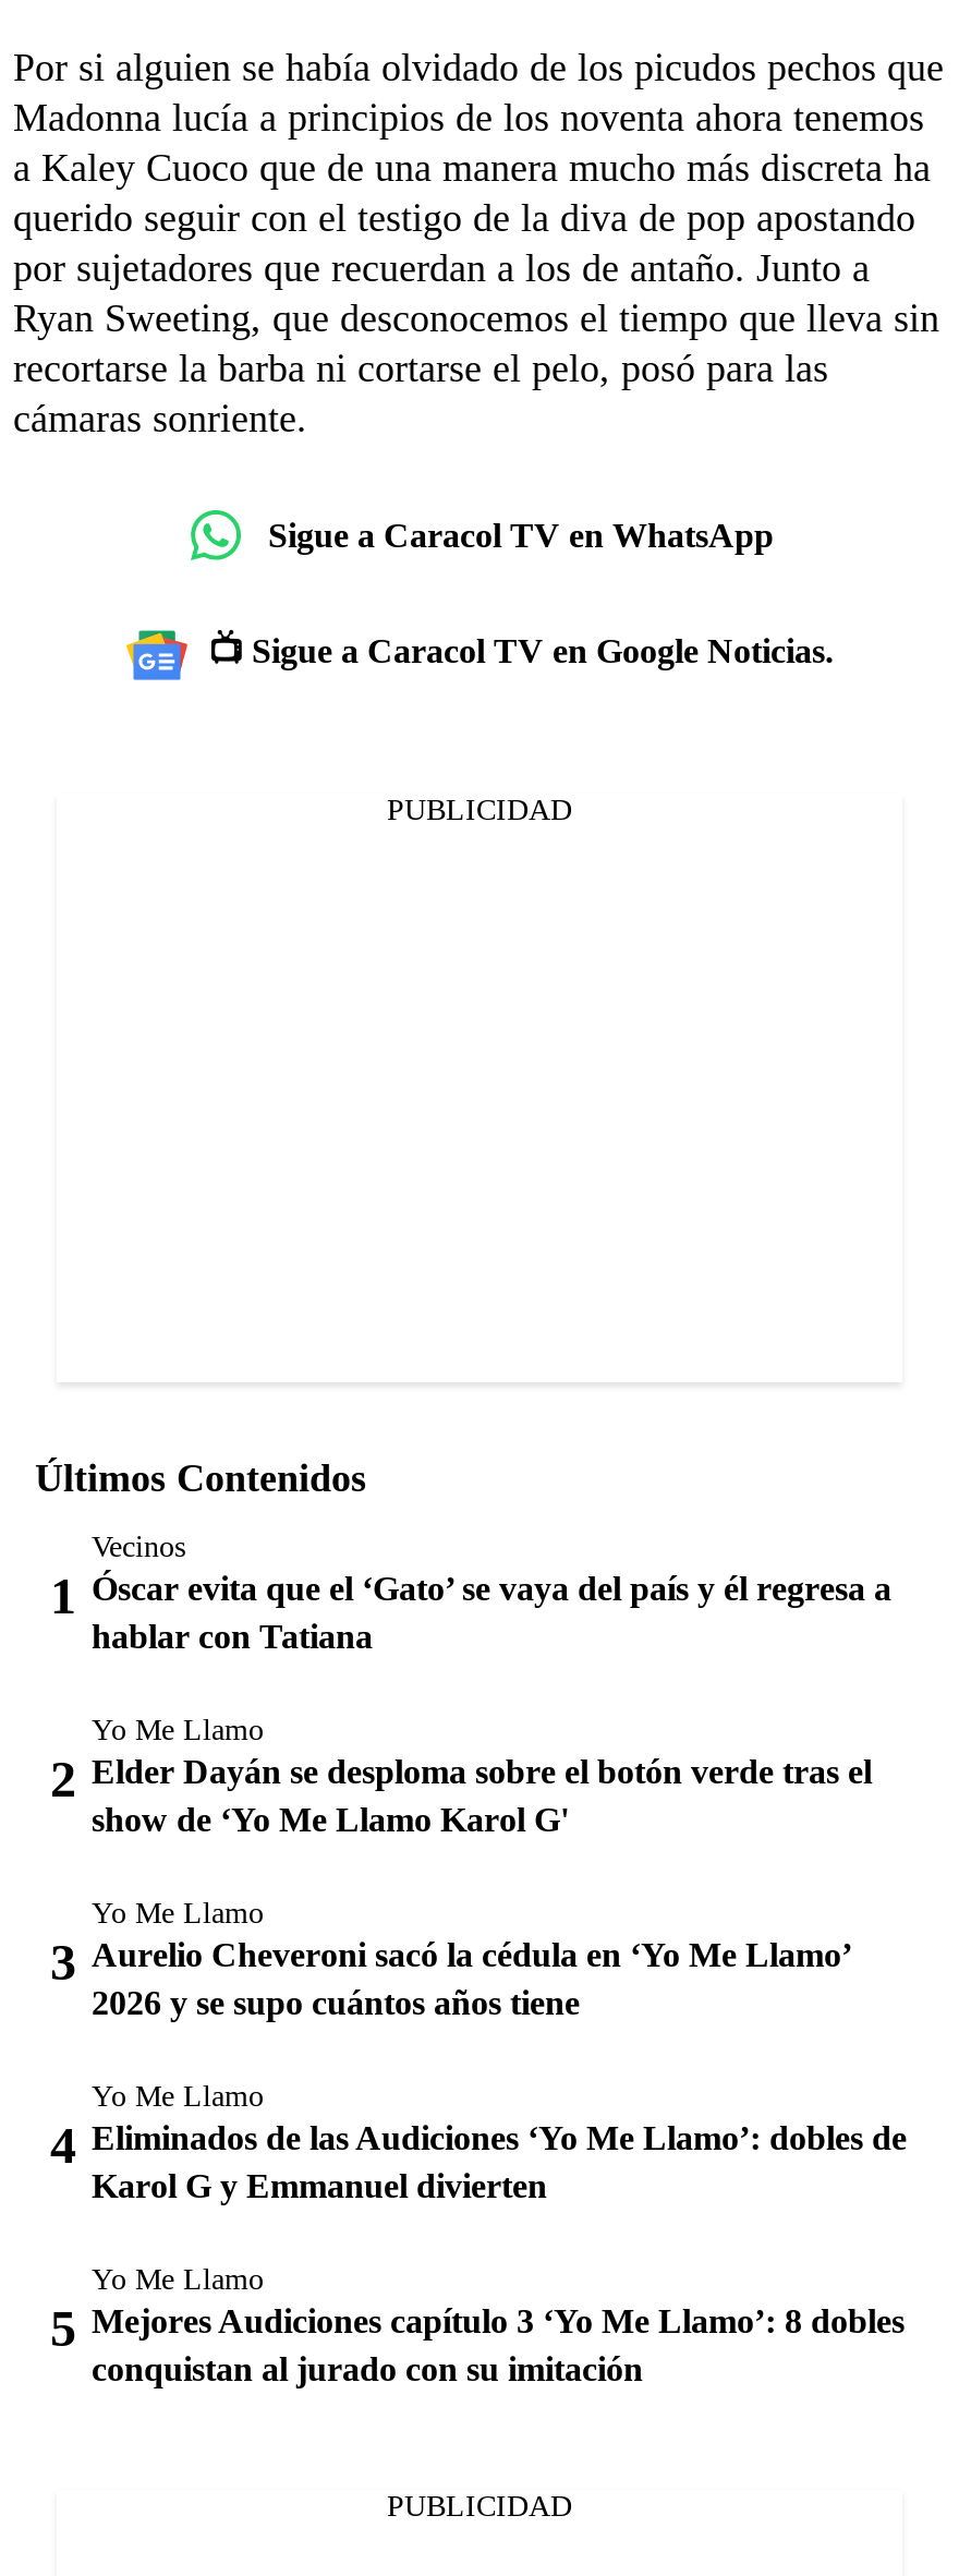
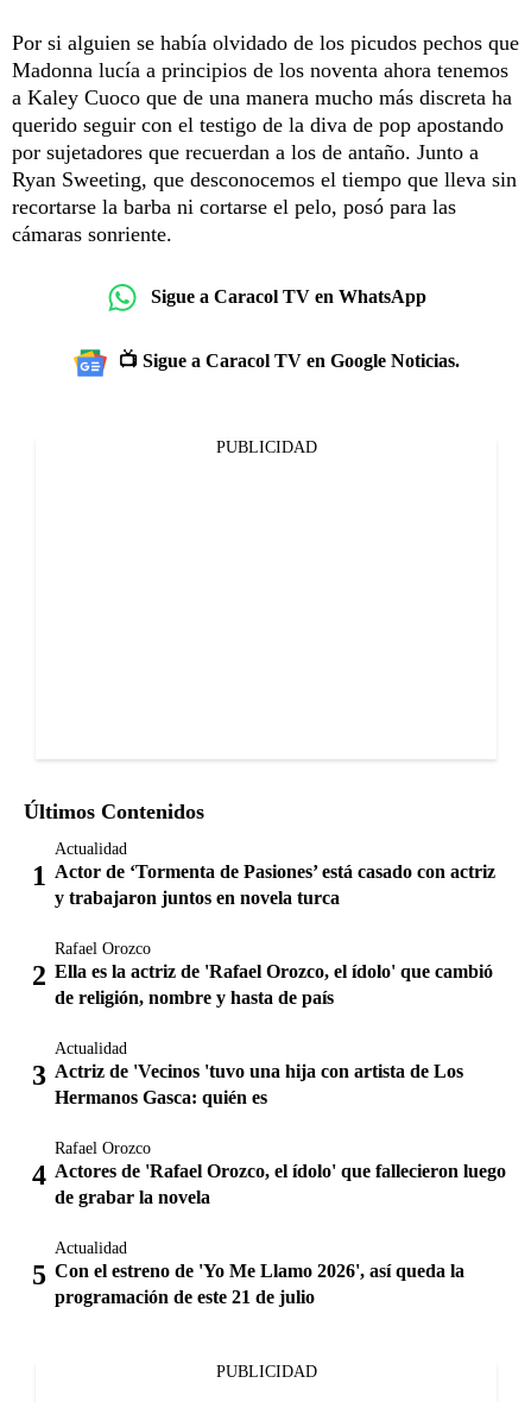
- Vecinos
- Óscar evita que el ‘Gato’ se vaya del país y él regresa a
- hablar con Tatiana
+ Actualidad
+ Actor de ‘Tormenta de Pasiones’ está casado con actriz
+ y trabajaron juntos en novela turca

- Yo Me Llamo
- Elder Dayán se desploma sobre el botón verde tras el
- show de ‘Yo Me Llamo Karol G'
+ Rafael Orozco
+ Ella es la actriz de 'Rafael Orozco, el ídolo' que cambió
+ de religión, nombre y hasta de país

- Yo Me Llamo
- Aurelio Cheveroni sacó la cédula en ‘Yo Me Llamo’
- 2026 y se supo cuántos años tiene
+ Actualidad
+ Actriz de 'Vecinos 'tuvo una hija con artista de Los
+ Hermanos Gasca: quién es

- Yo Me Llamo
- Eliminados de las Audiciones ‘Yo Me Llamo’: dobles de
- Karol G y Emmanuel divierten
+ Rafael Orozco
+ Actores de 'Rafael Orozco, el ídolo' que fallecieron luego
+ de grabar la novela

- Yo Me Llamo
- Mejores Audiciones capítulo 3 ‘Yo Me Llamo’: 8 dobles
- conquistan al jurado con su imitación
+ Actualidad
+ Con el estreno de 'Yo Me Llamo 2026', así queda la
+ programación de este 21 de julio
